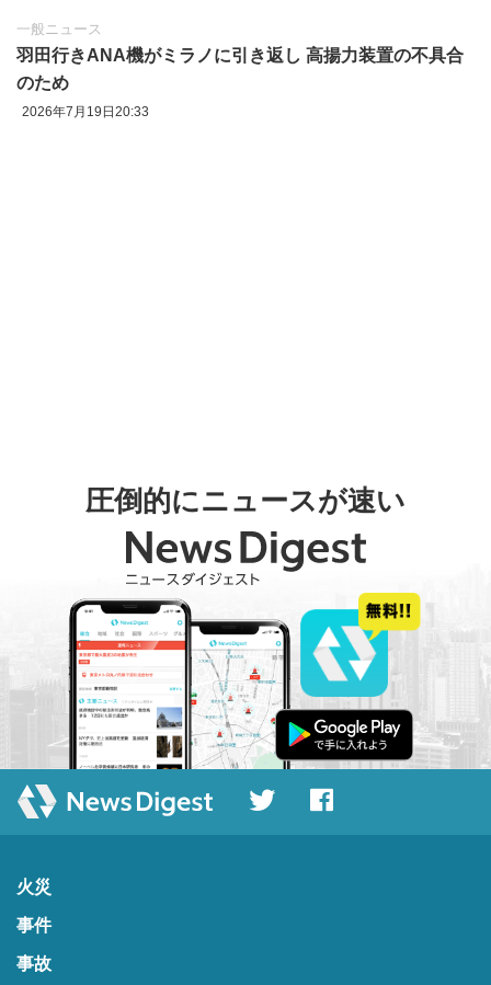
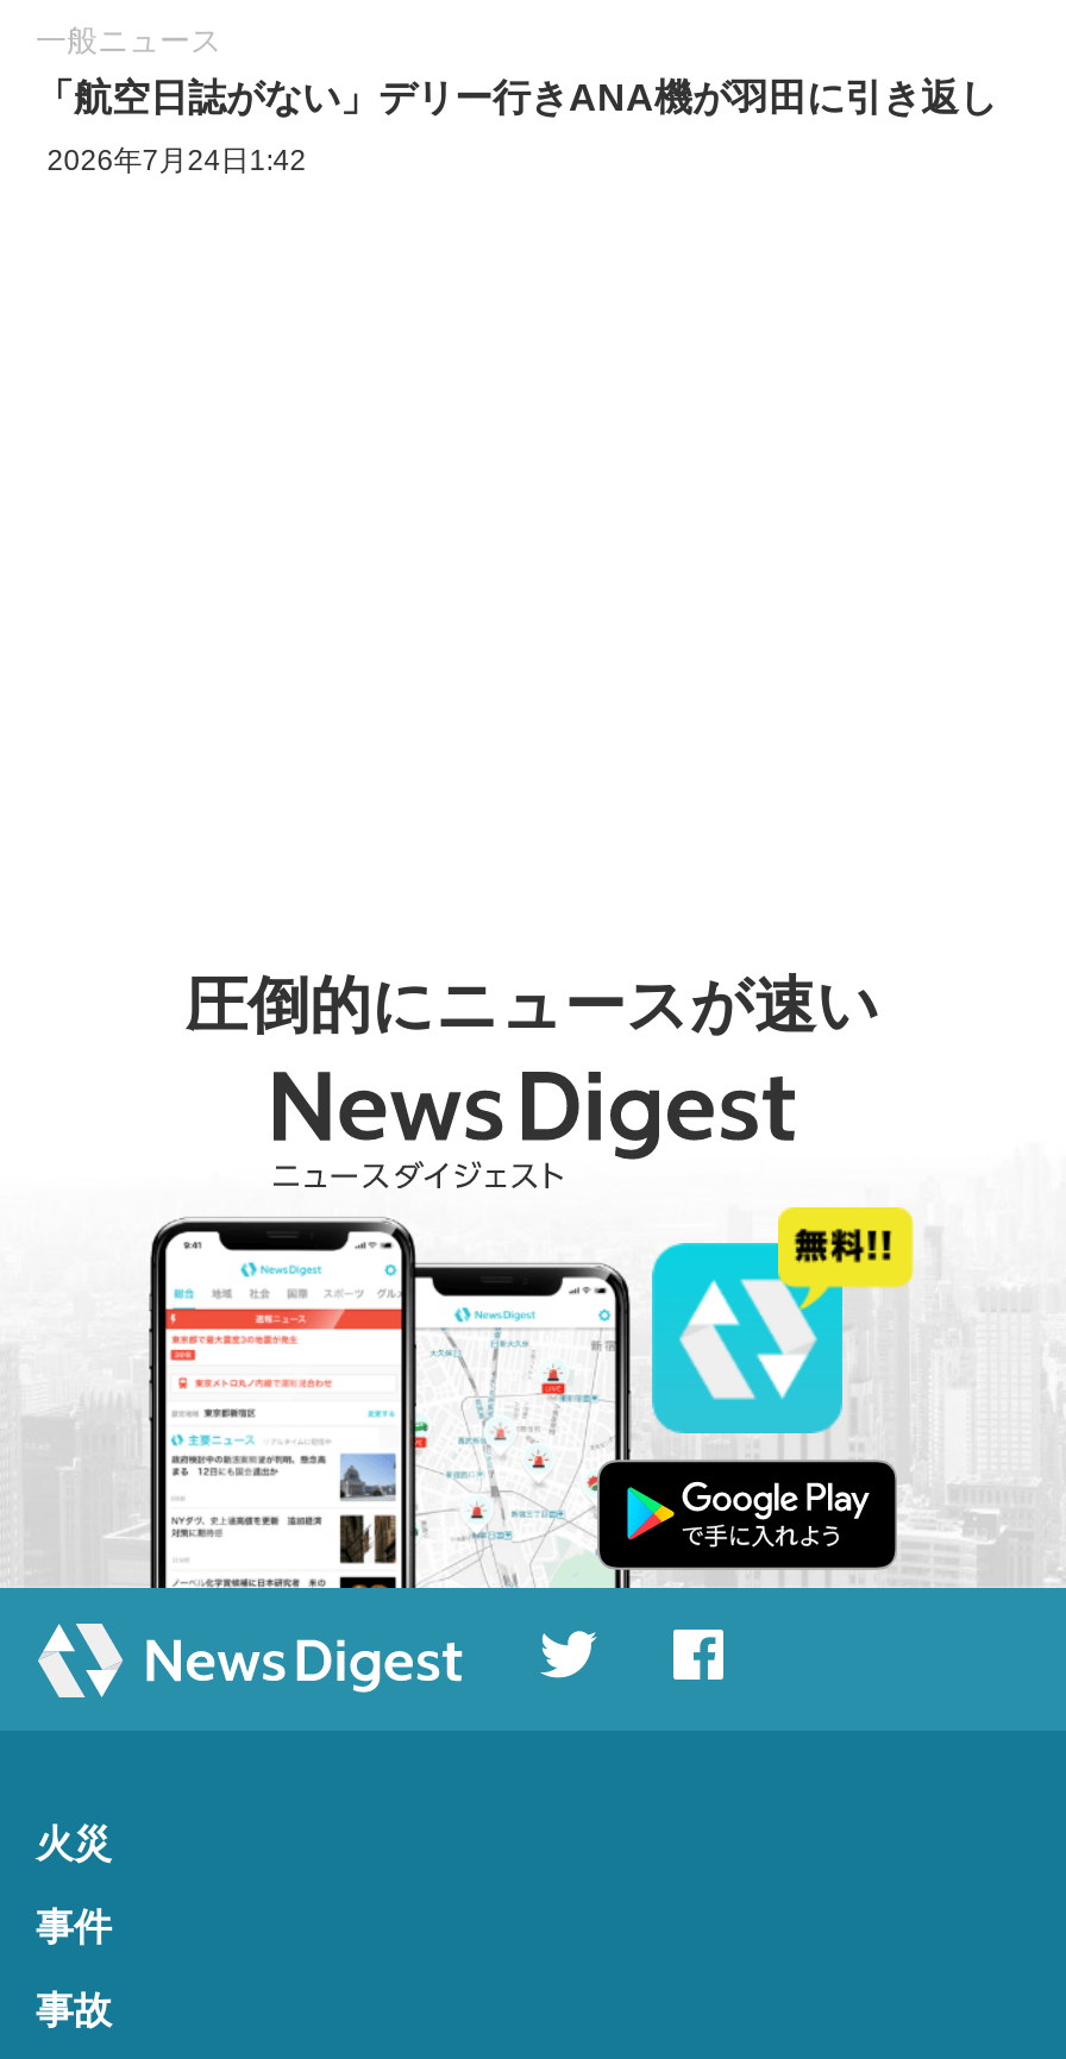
- 羽田行きANA機がミラノに引き返し 高揚力装置の不具合
- のため
- 2026年7月19日20:33
+ 「航空日誌がない」デリー行きANA機が羽田に引き返し
+ 2026年7月24日1:42
